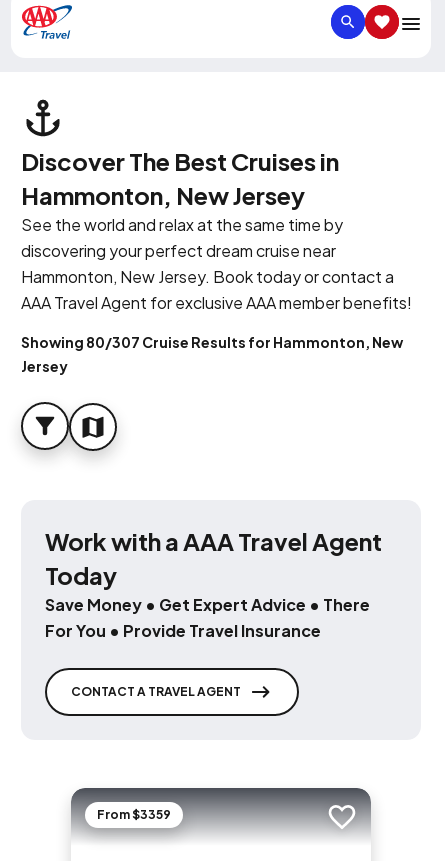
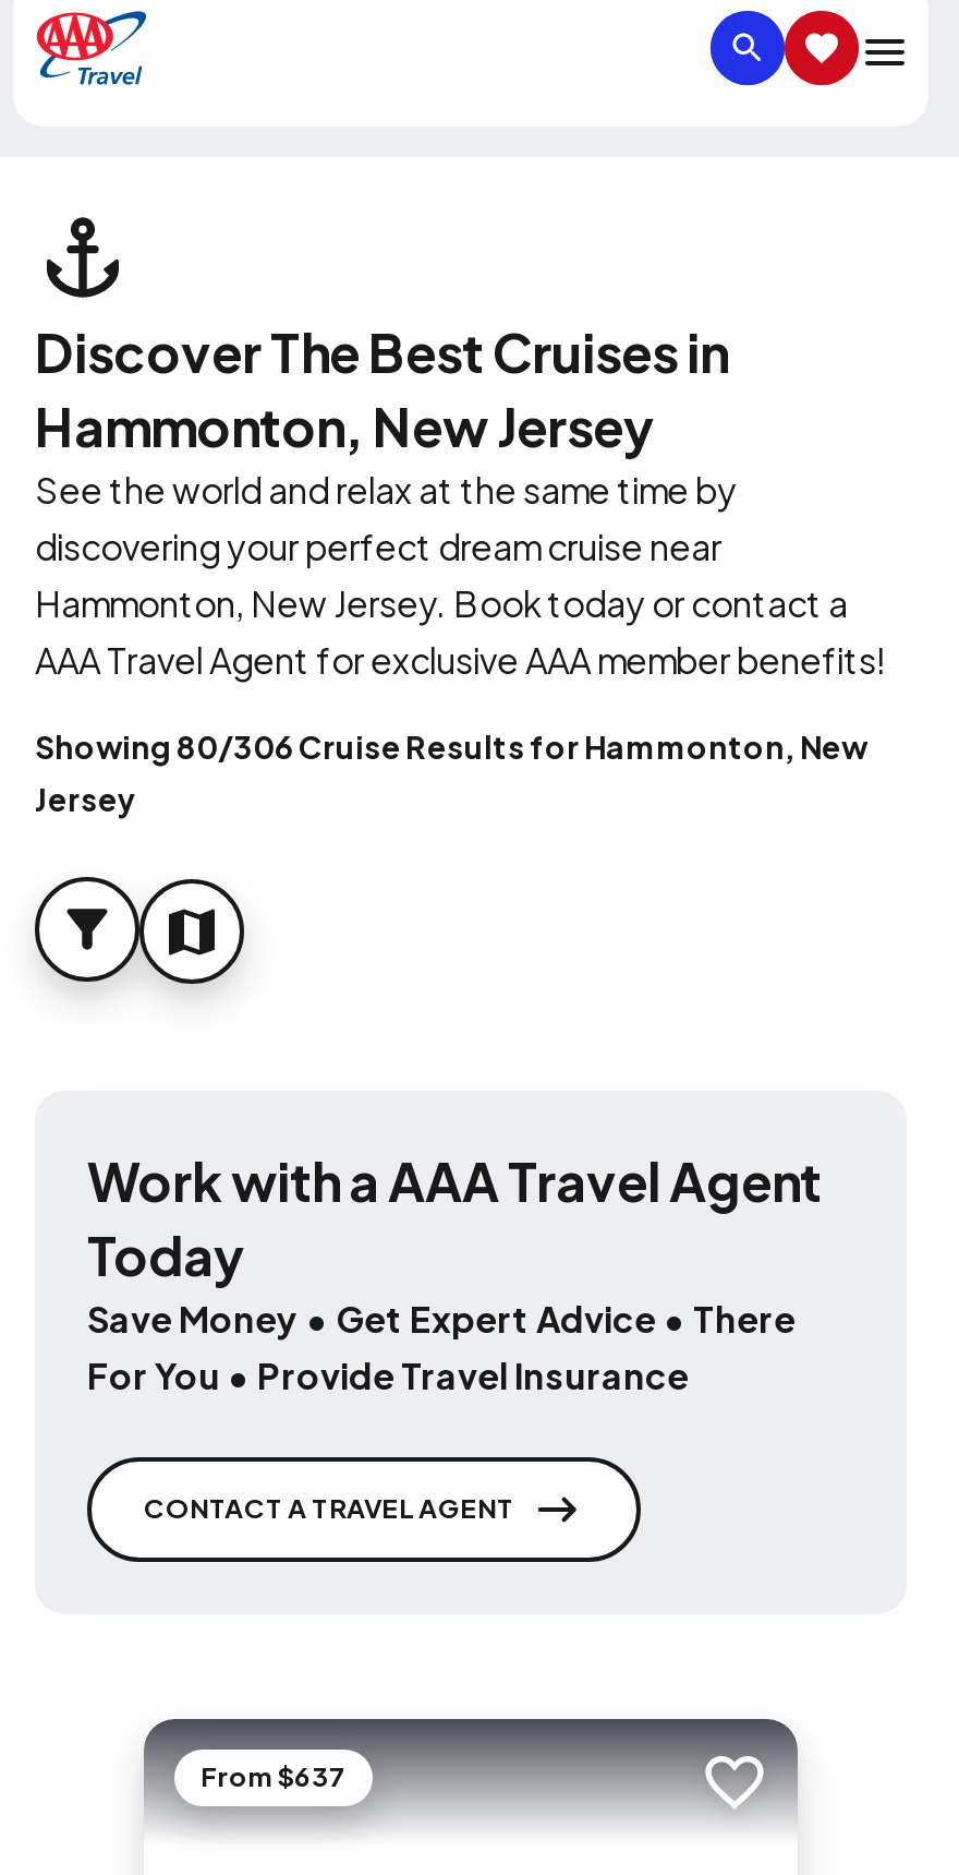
- Showing 80/307 Cruise Results for Hammonton, New
+ Showing 80/306 Cruise Results for Hammonton, New

- From $3359
+ From $637
